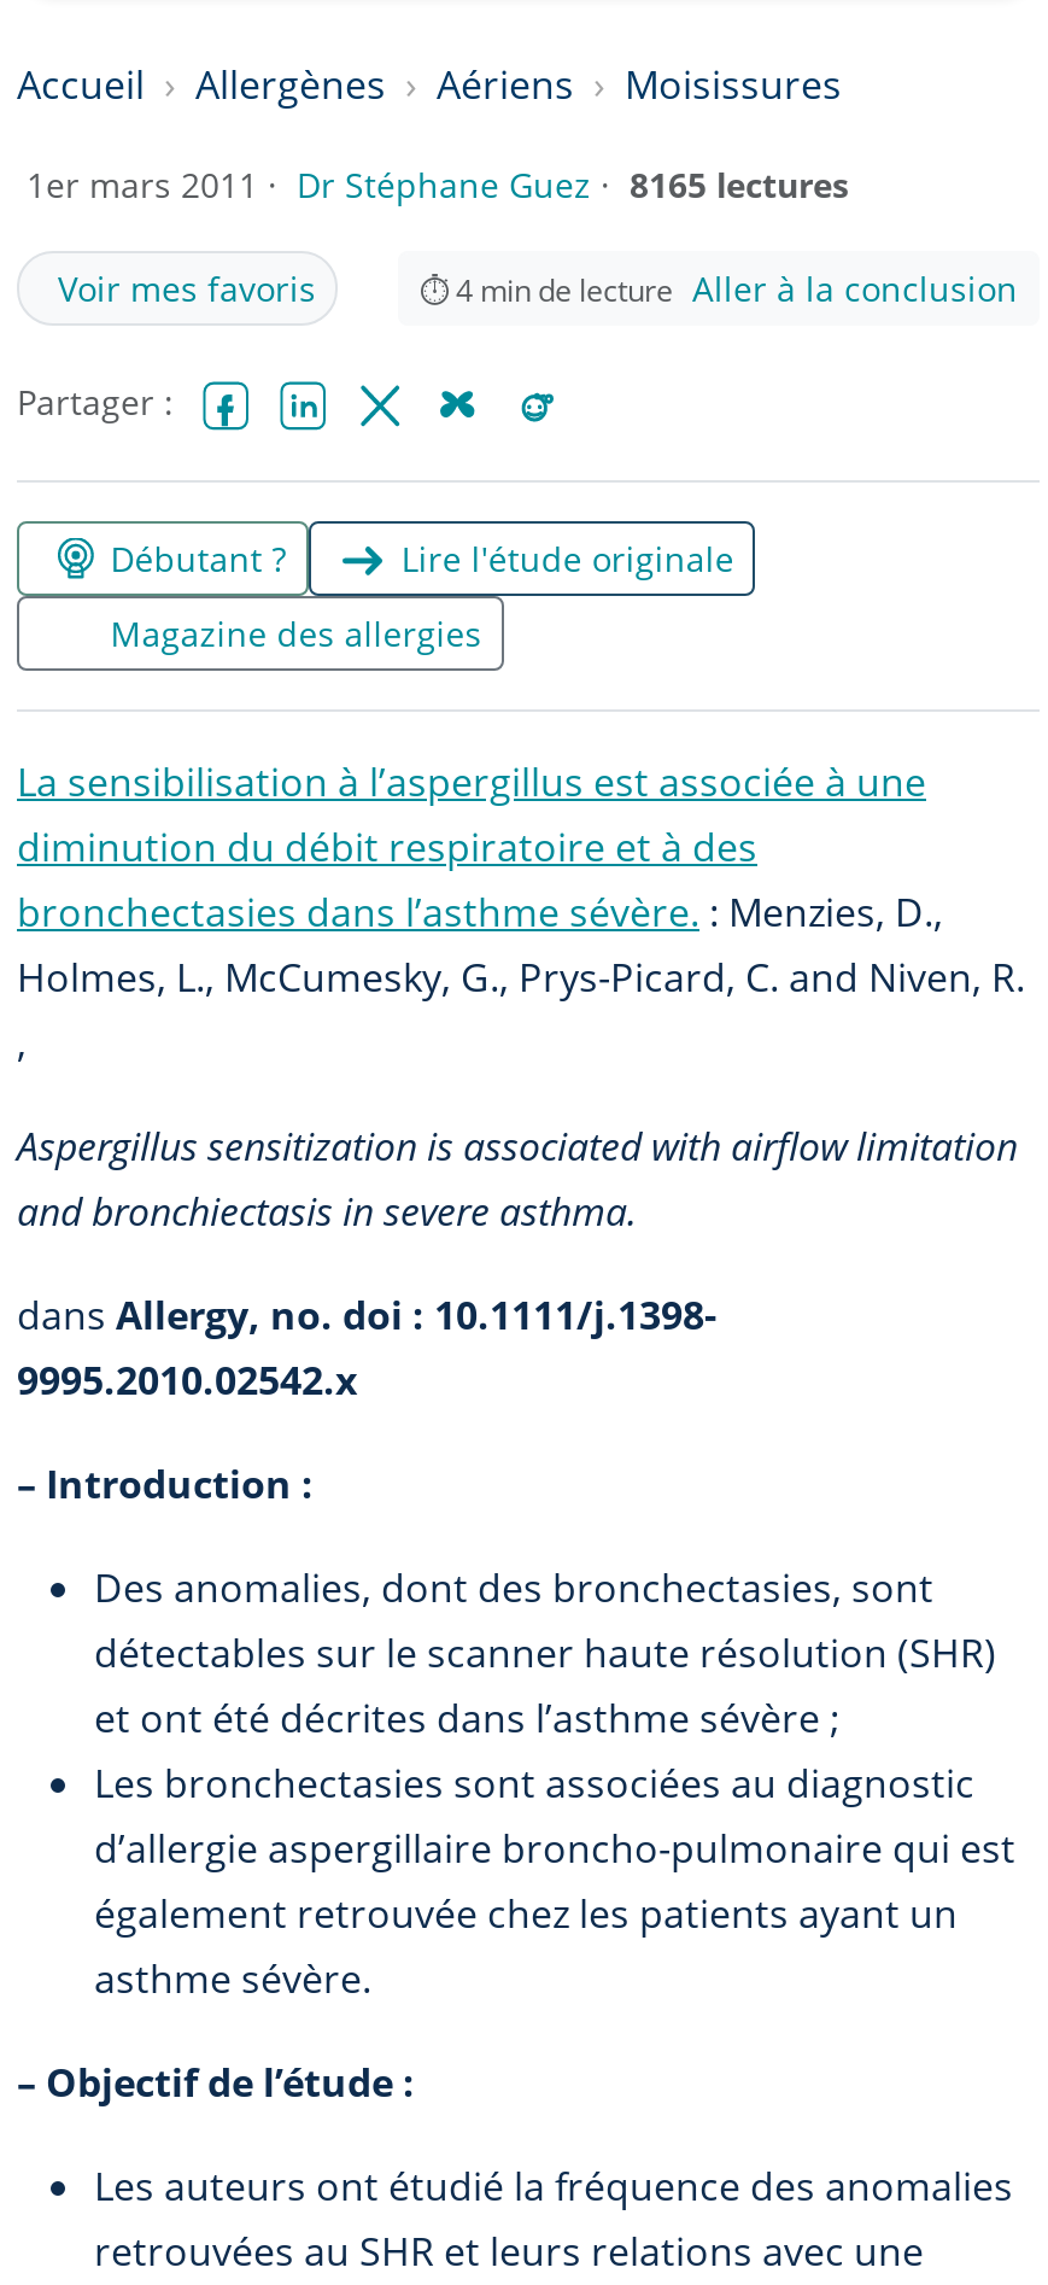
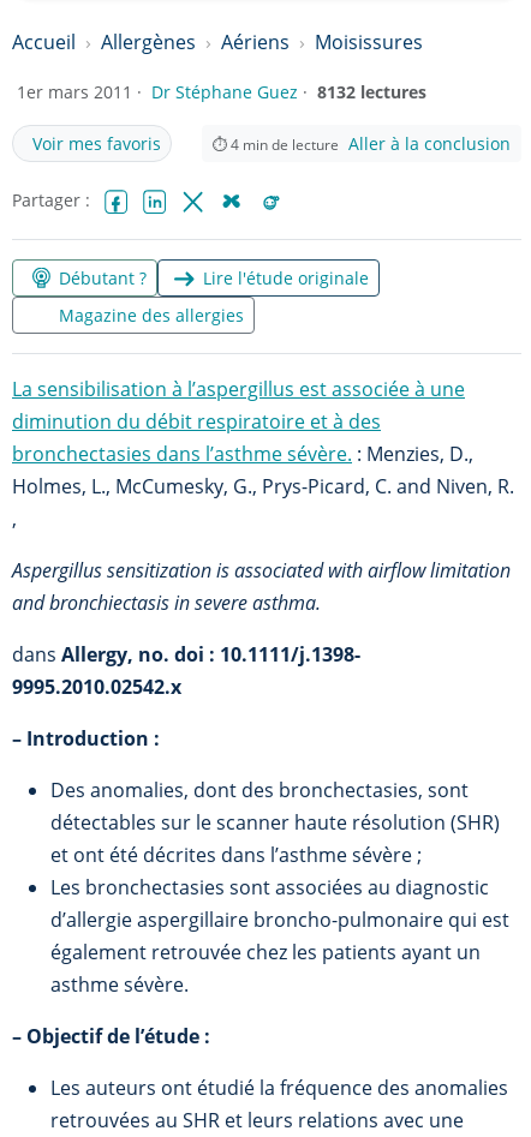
- 1er mars 2011 · Dr Stéphane Guez · 8165 lectures
+ 1er mars 2011 · Dr Stéphane Guez · 8132 lectures
